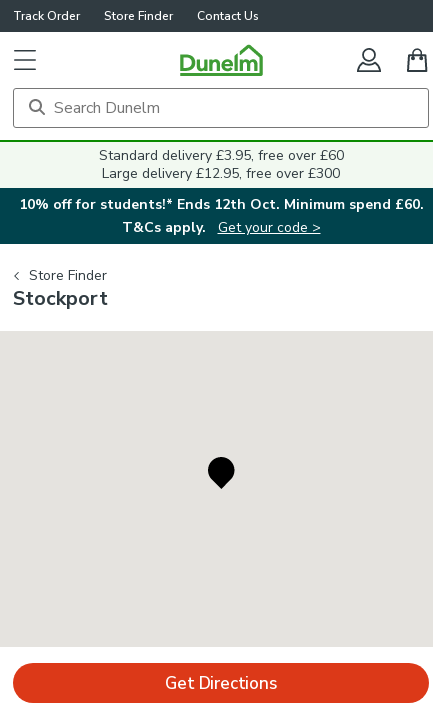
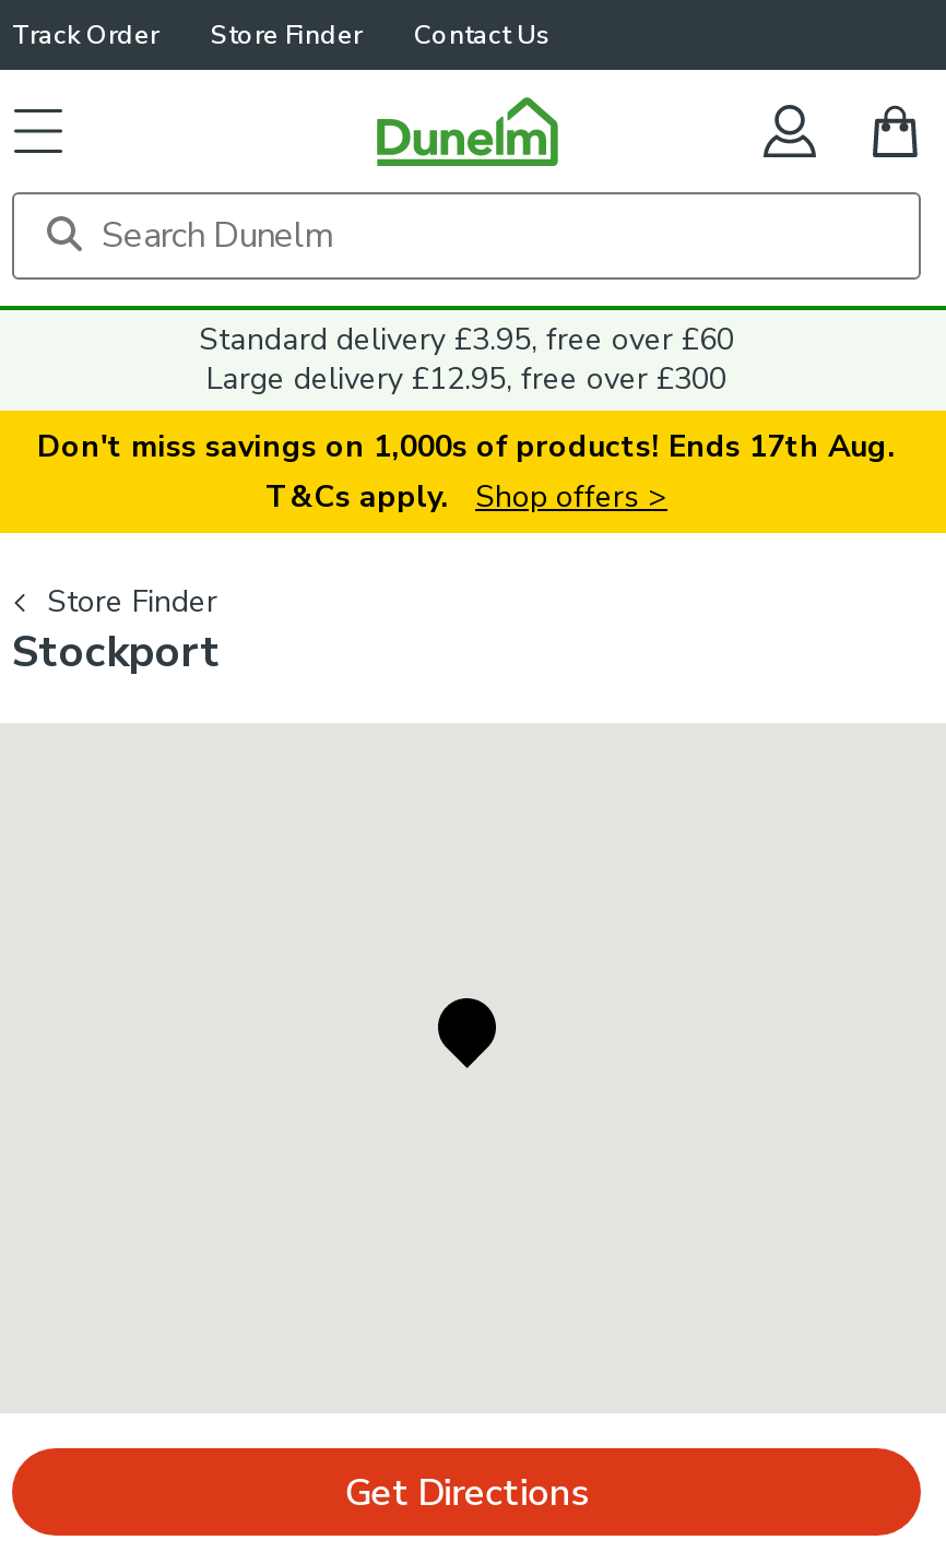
- 10% off for students!* Ends 12th Oct. Minimum spend £60.
- T&Cs apply. Get your code >
+ Don't miss savings on 1,000s of products! Ends 17th Aug.
+ T&Cs apply. Shop offers >
